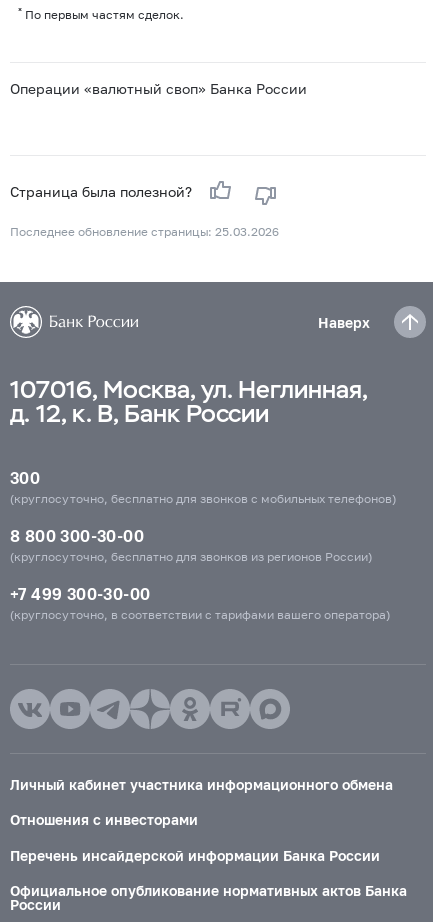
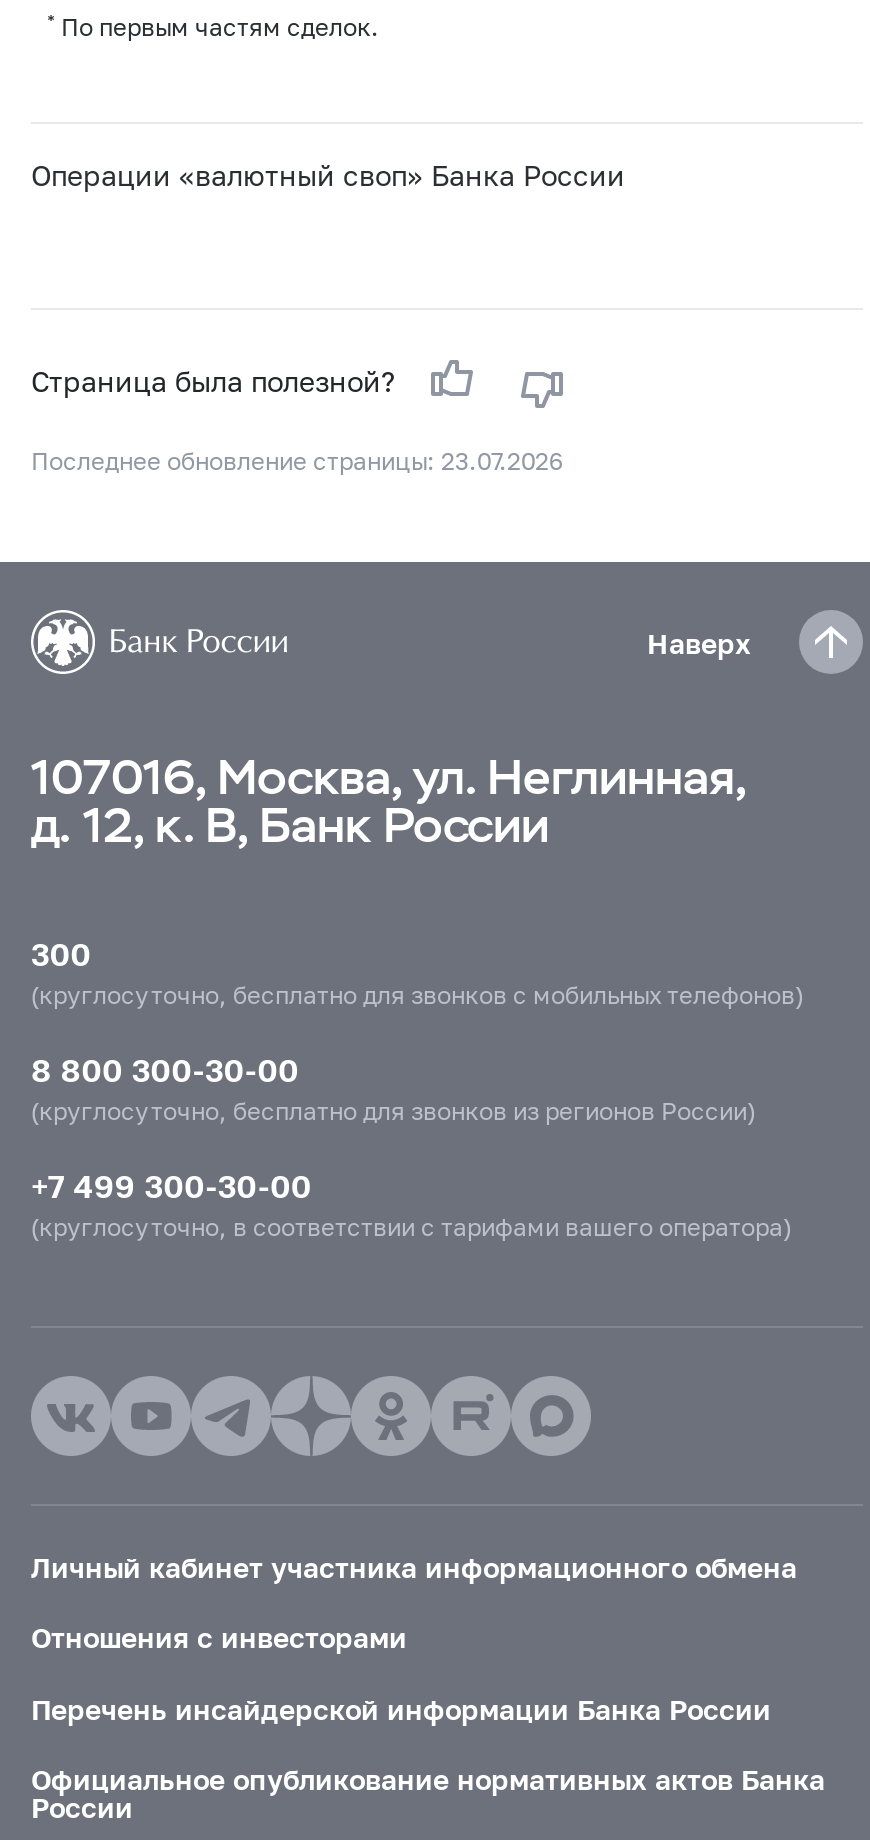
- Последнее обновление страницы: 25.03.2026
+ Последнее обновление страницы: 23.07.2026
